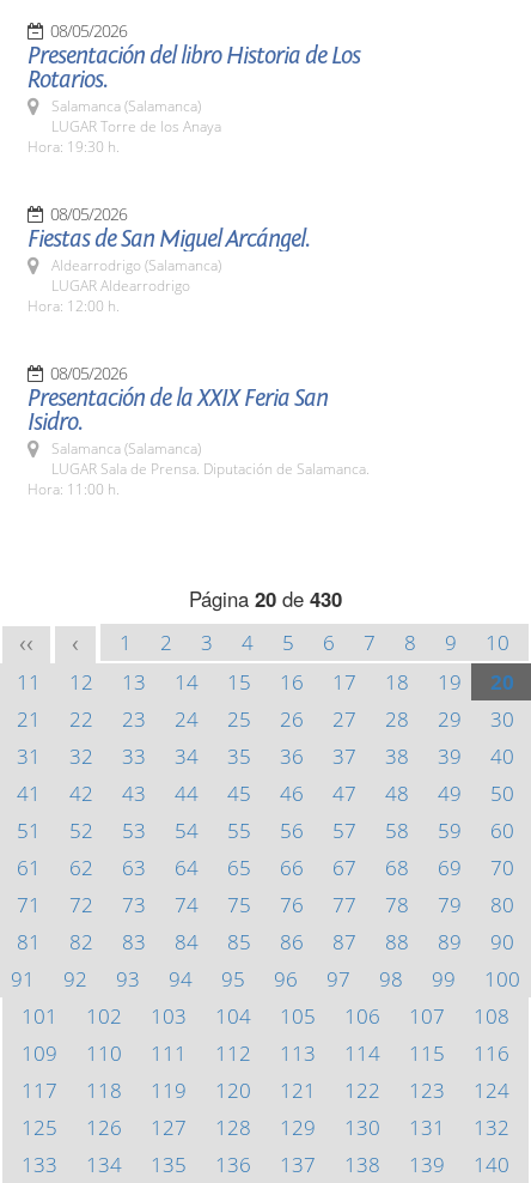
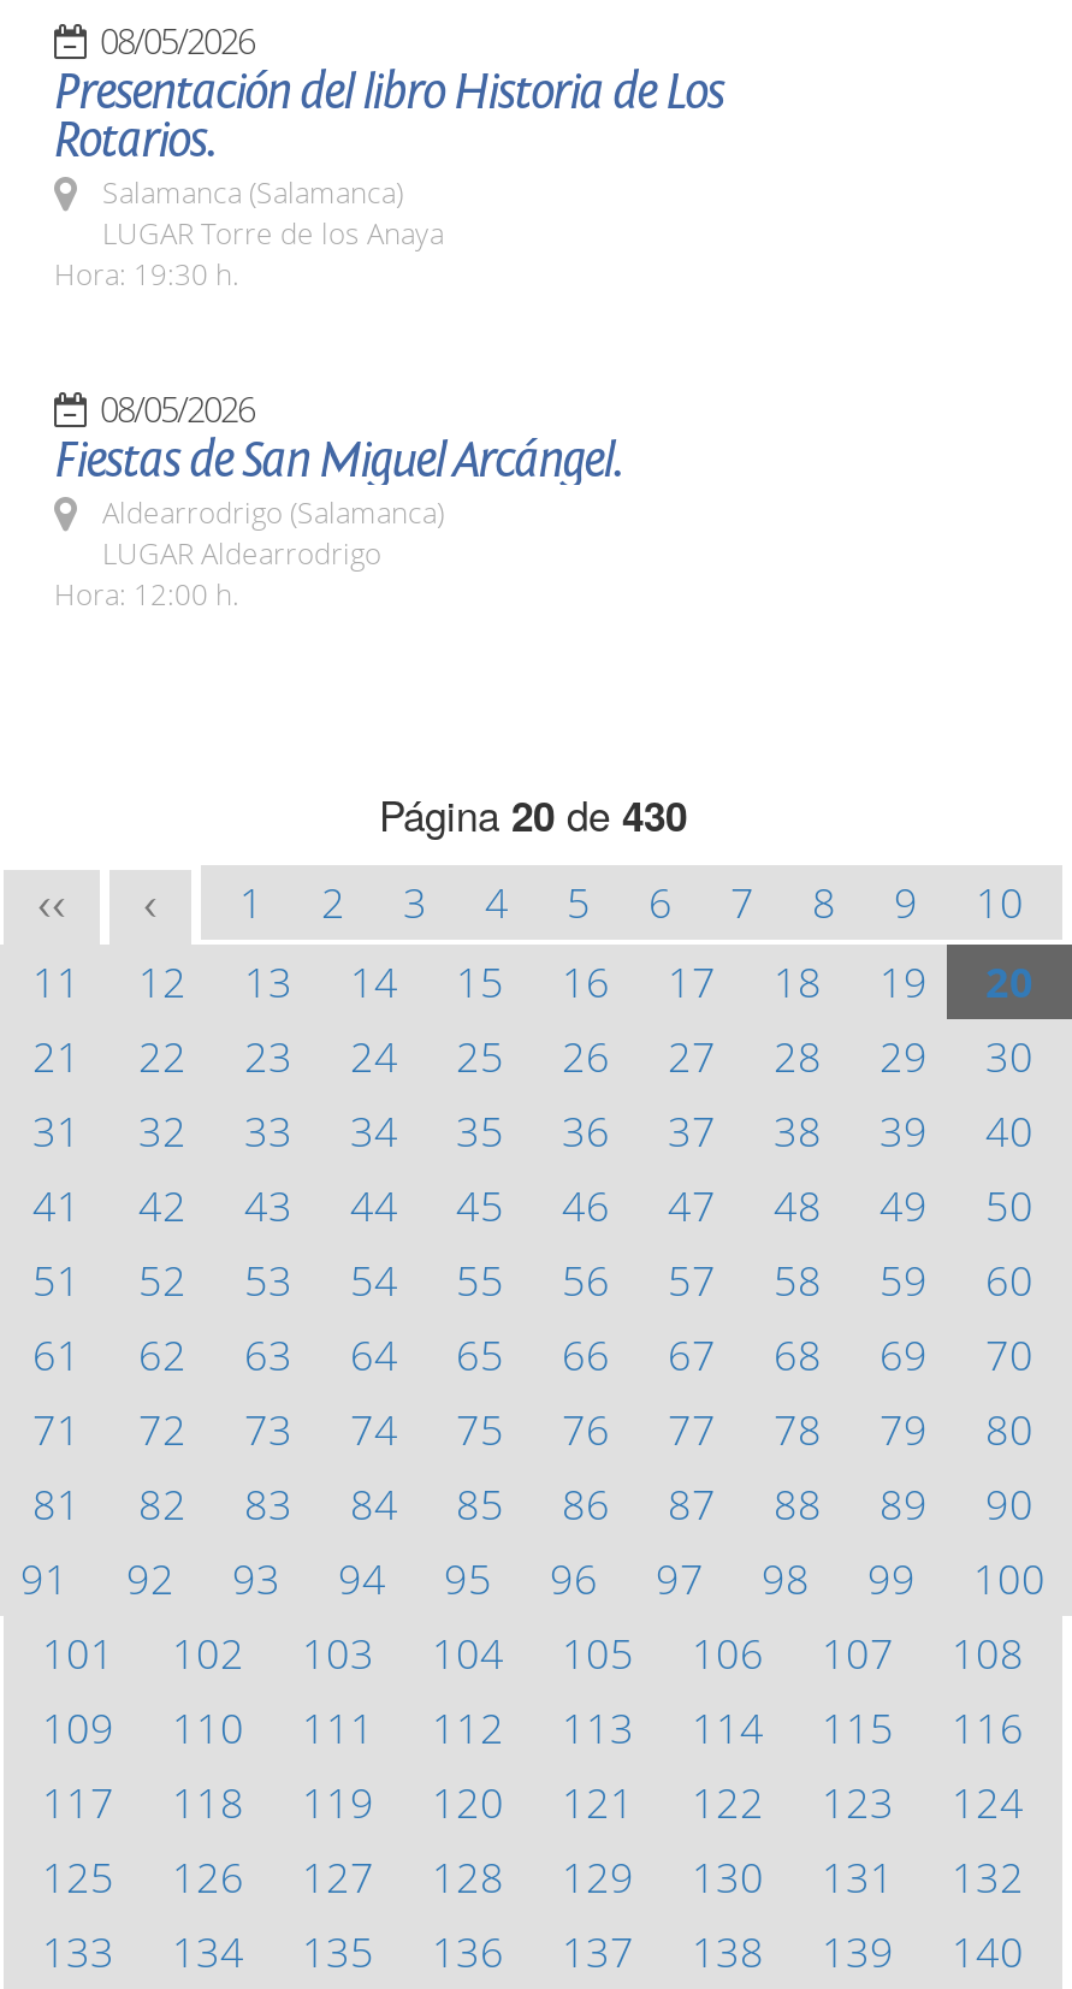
- 08/05/2026
- Presentación de la XXIX Feria San
- Isidro.
- Salamanca (Salamanca)
- LUGAR Sala de Prensa. Diputación de Salamanca.
- Hora: 11:00 h.
